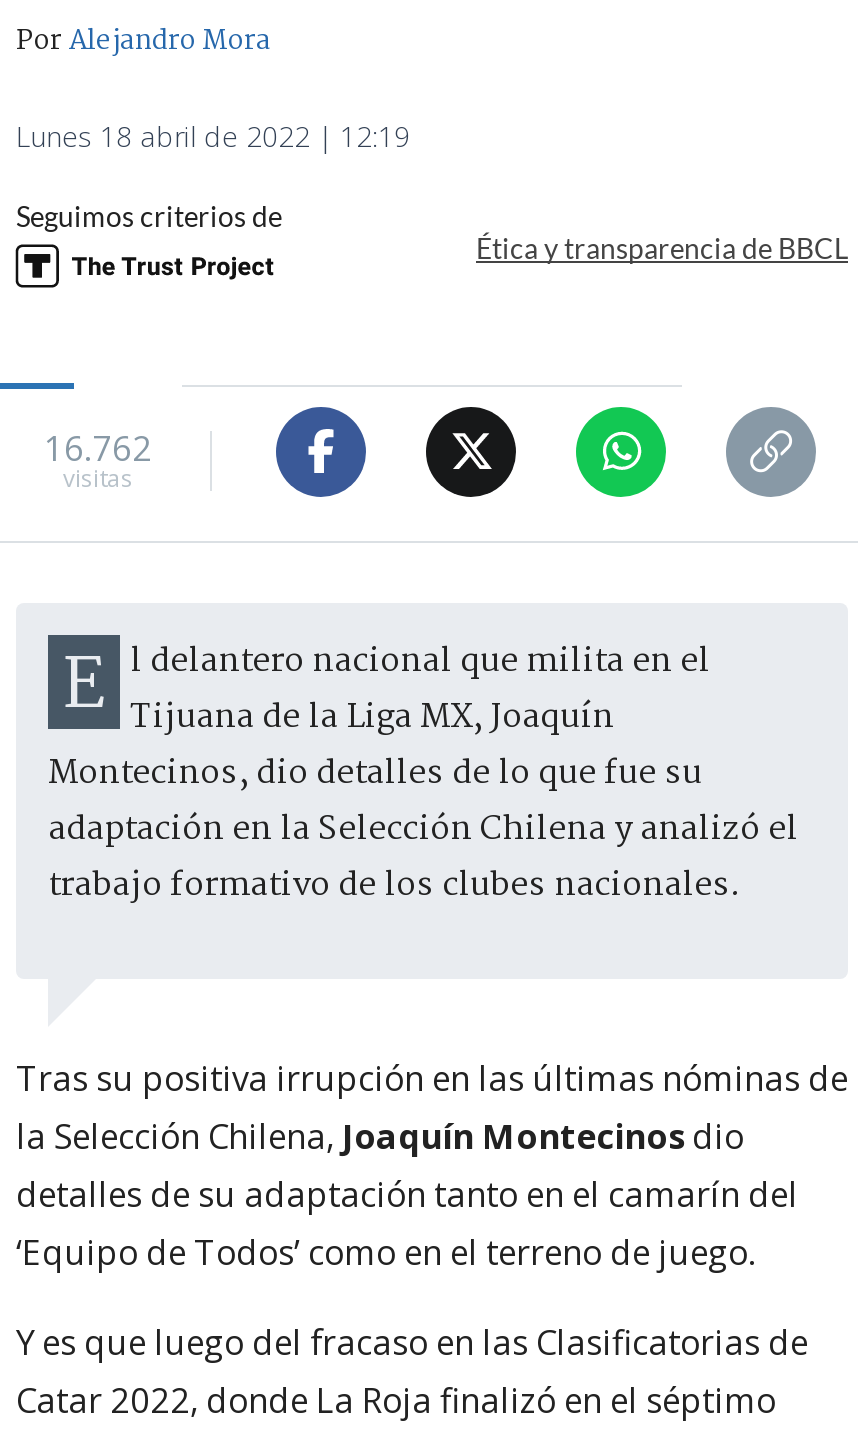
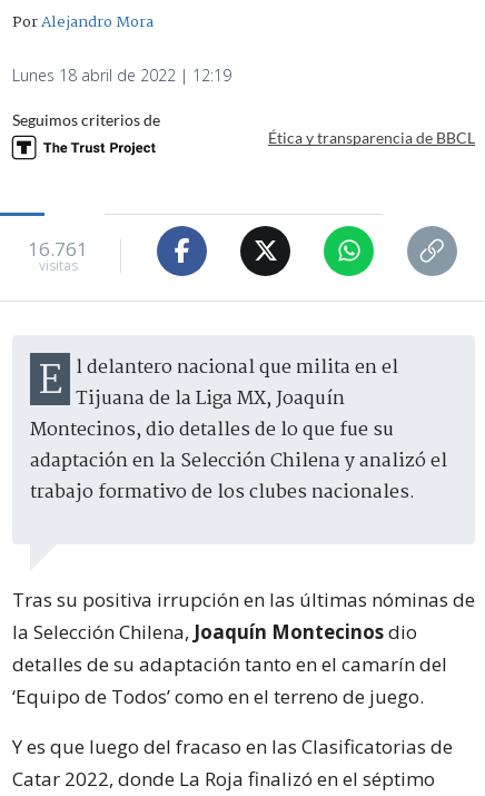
- 16.762
+ 16.761
